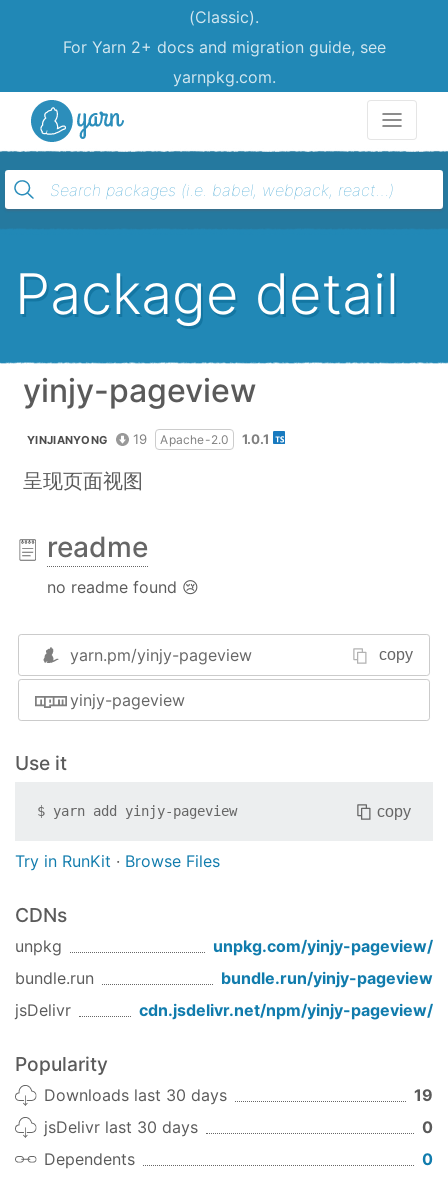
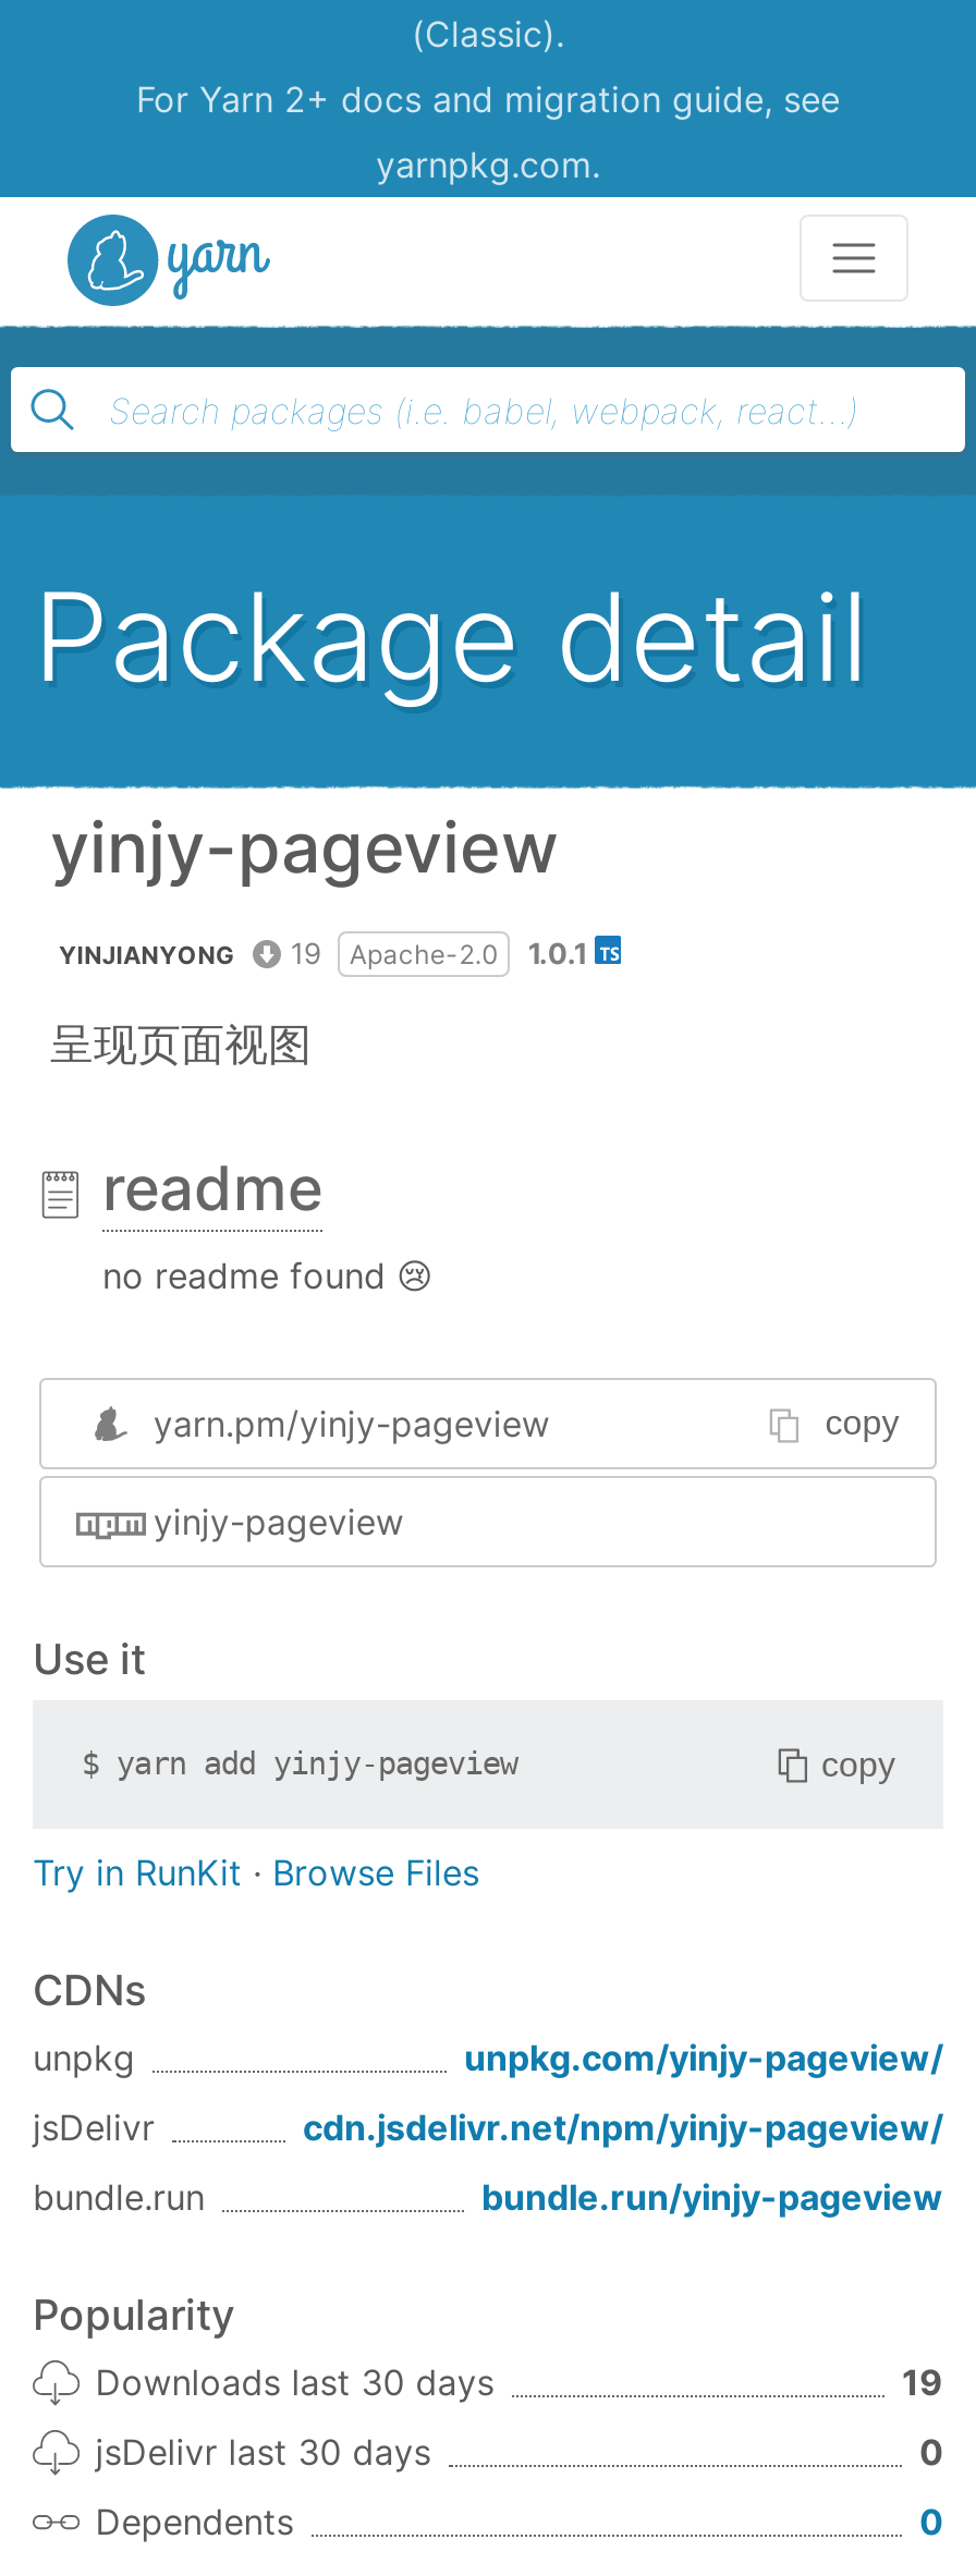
moved down: bundle.run | bundle.run/yinjy-pageview

moved up: jsDelivr | cdn.jsdelivr.net/npm/yinjy-pageview/
